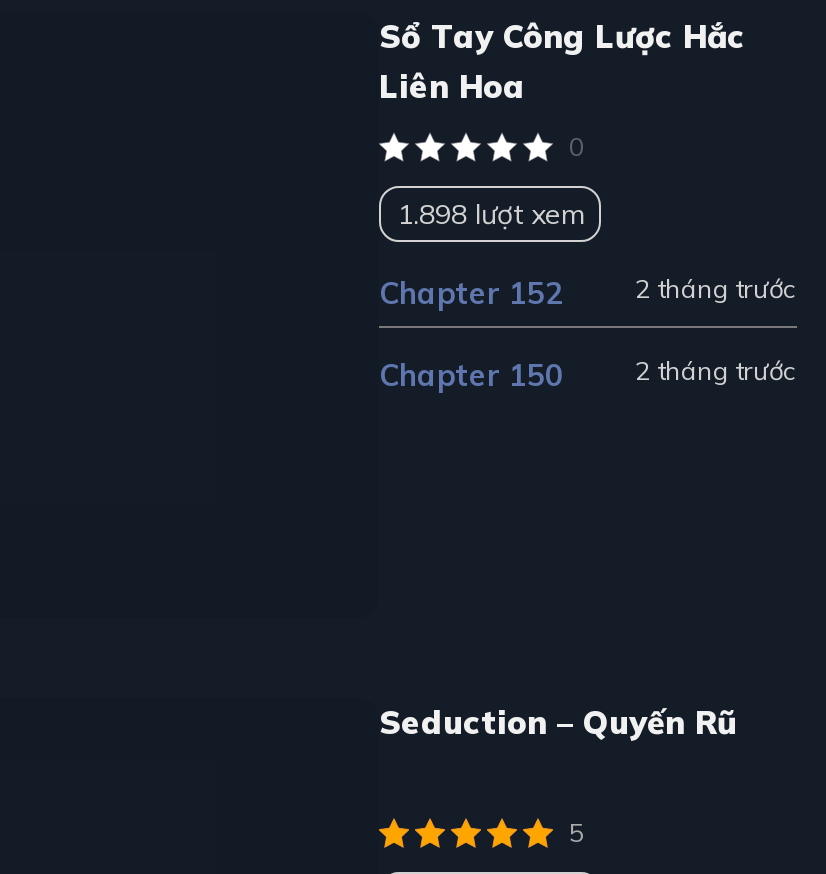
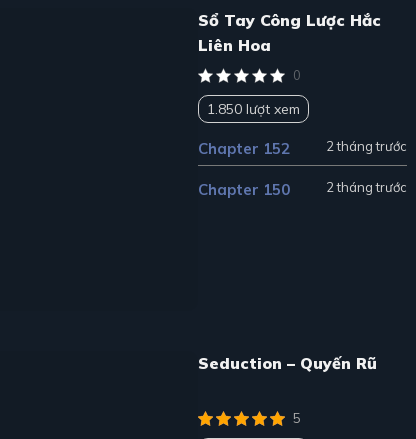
- 1.898 lượt xem
+ 1.850 lượt xem
